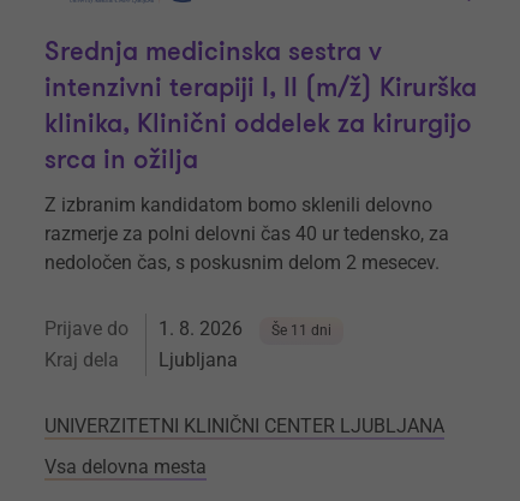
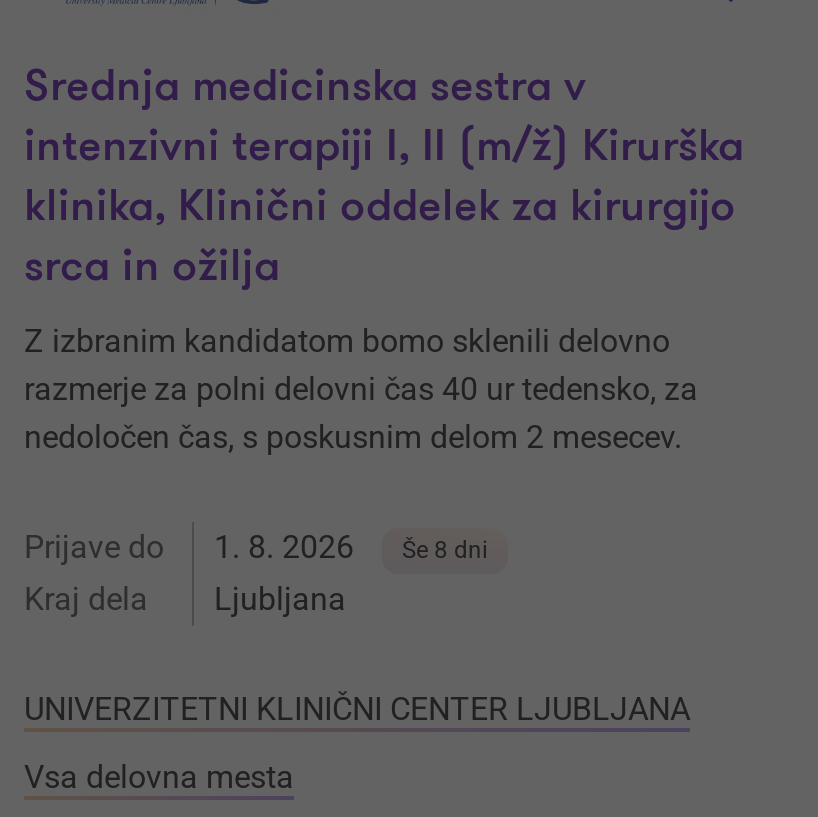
- Prijave do 1. 8. 2026 Še 11 dni
+ Prijave do 1. 8. 2026 Še 8 dni
